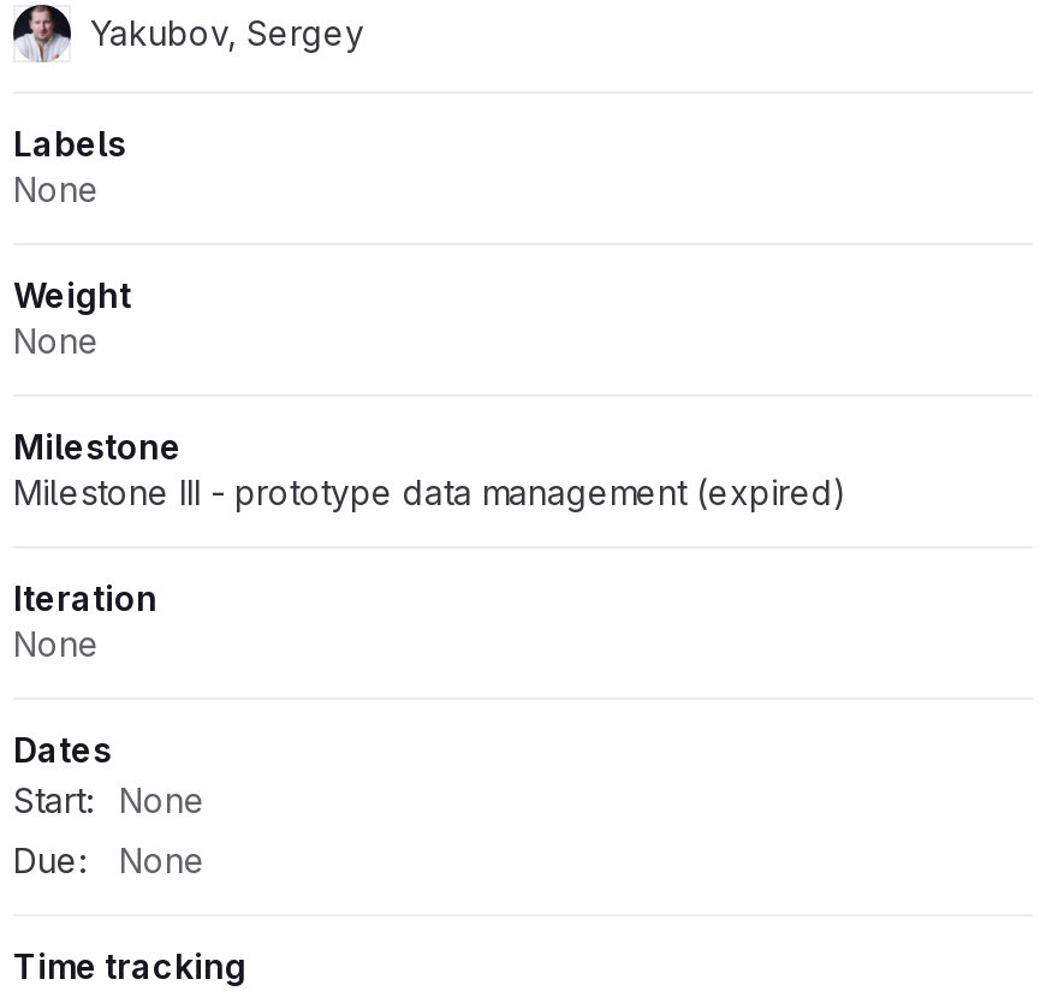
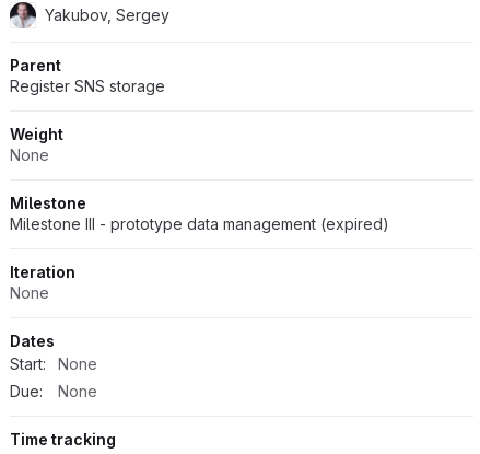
- Labels
- None
+ Parent
+ Register SNS storage
